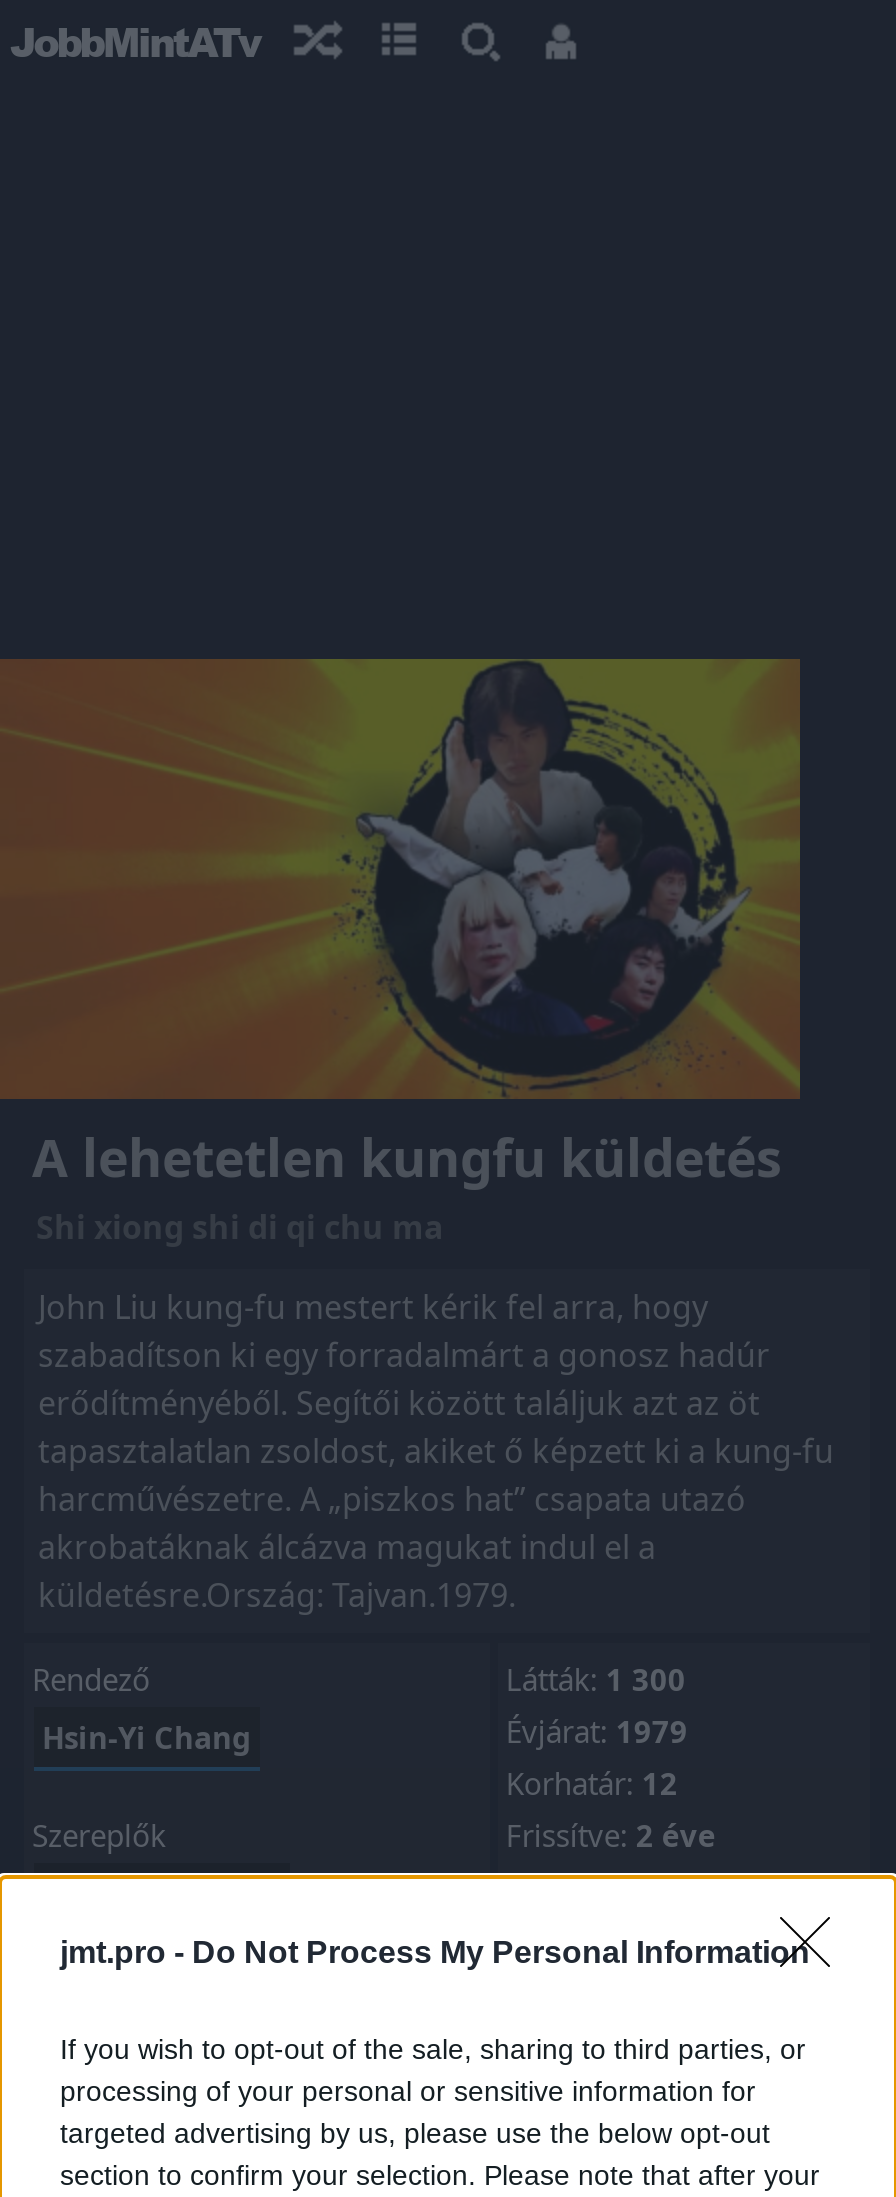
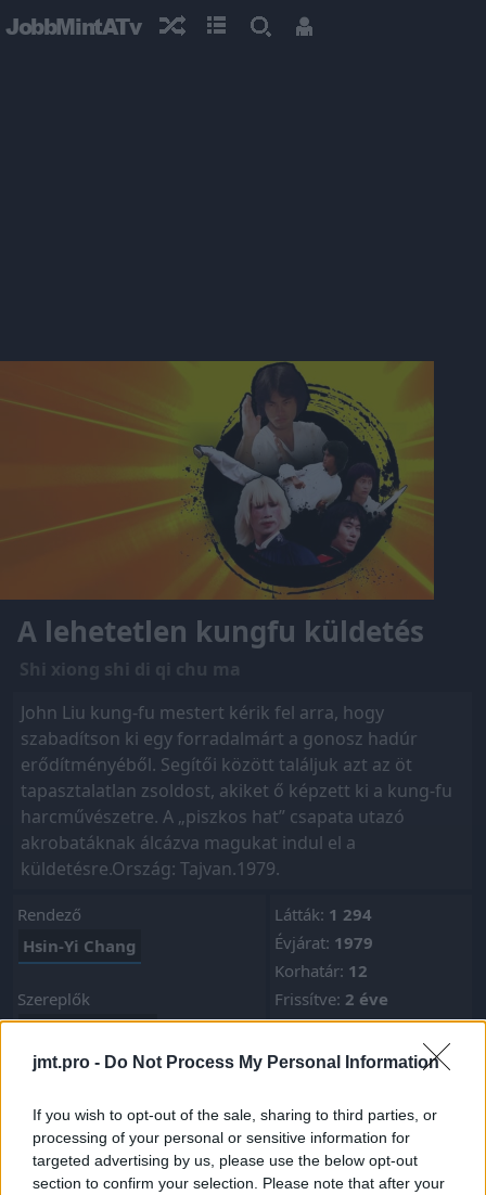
- Látták: 1 300
+ Látták: 1 294
